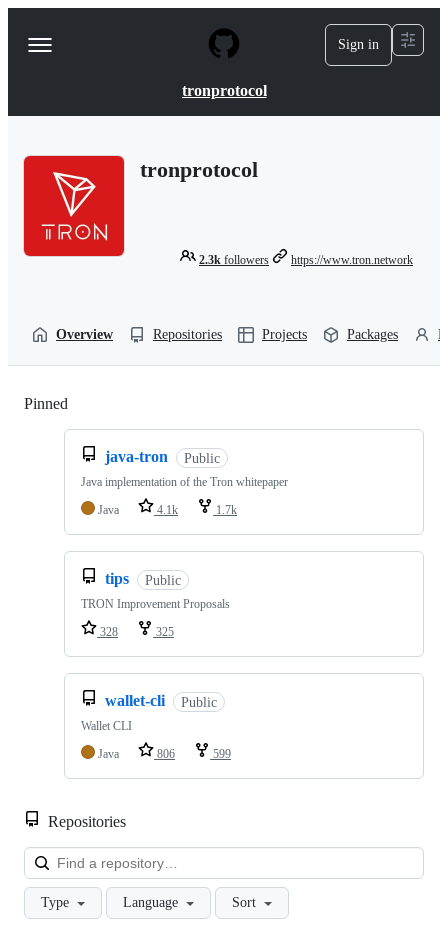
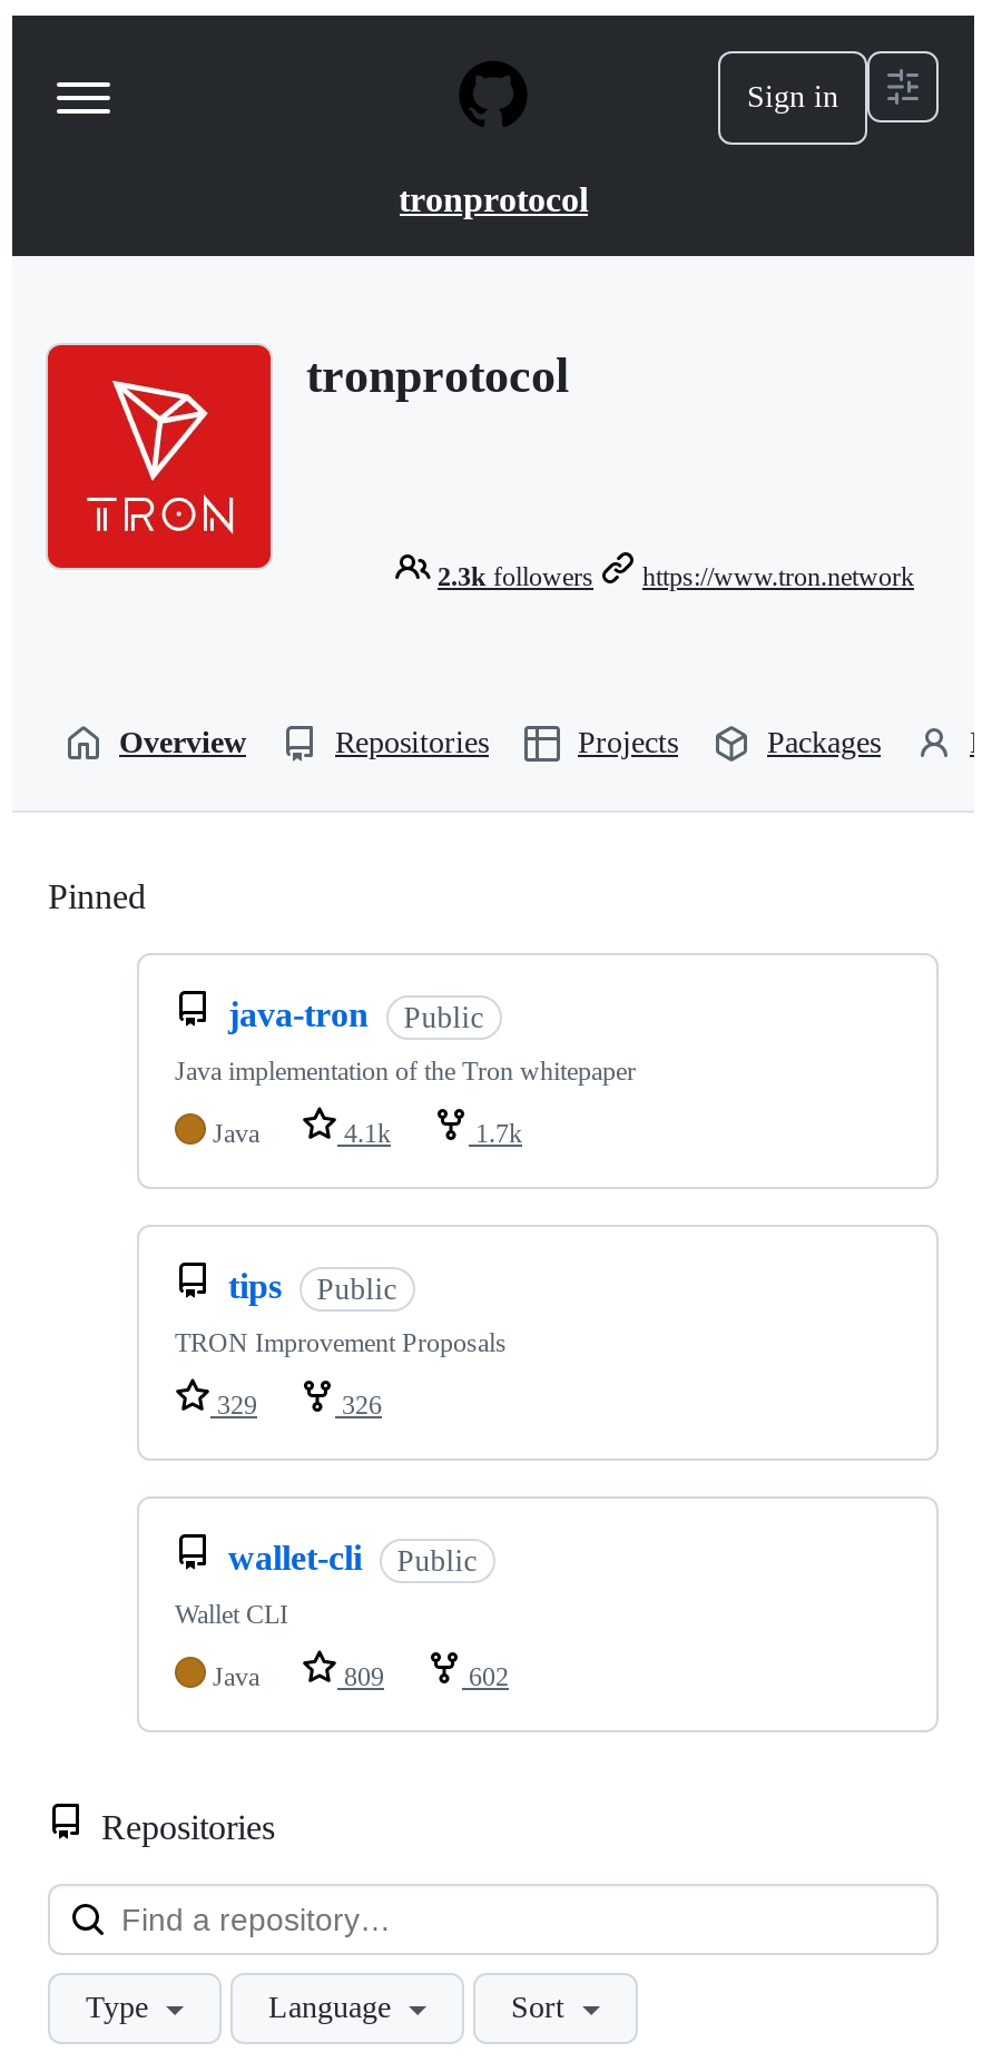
- 328
+ 329

- 325
+ 326

- 806
+ 809

- 599
+ 602
